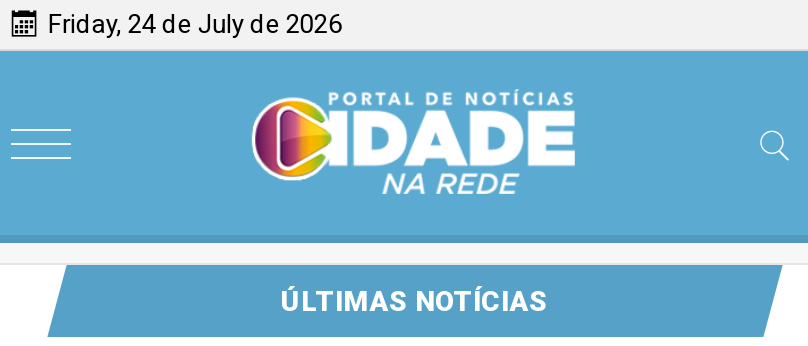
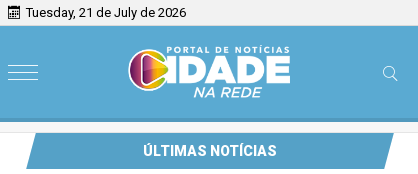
- Friday, 24 de July de 2026
+ Tuesday, 21 de July de 2026
